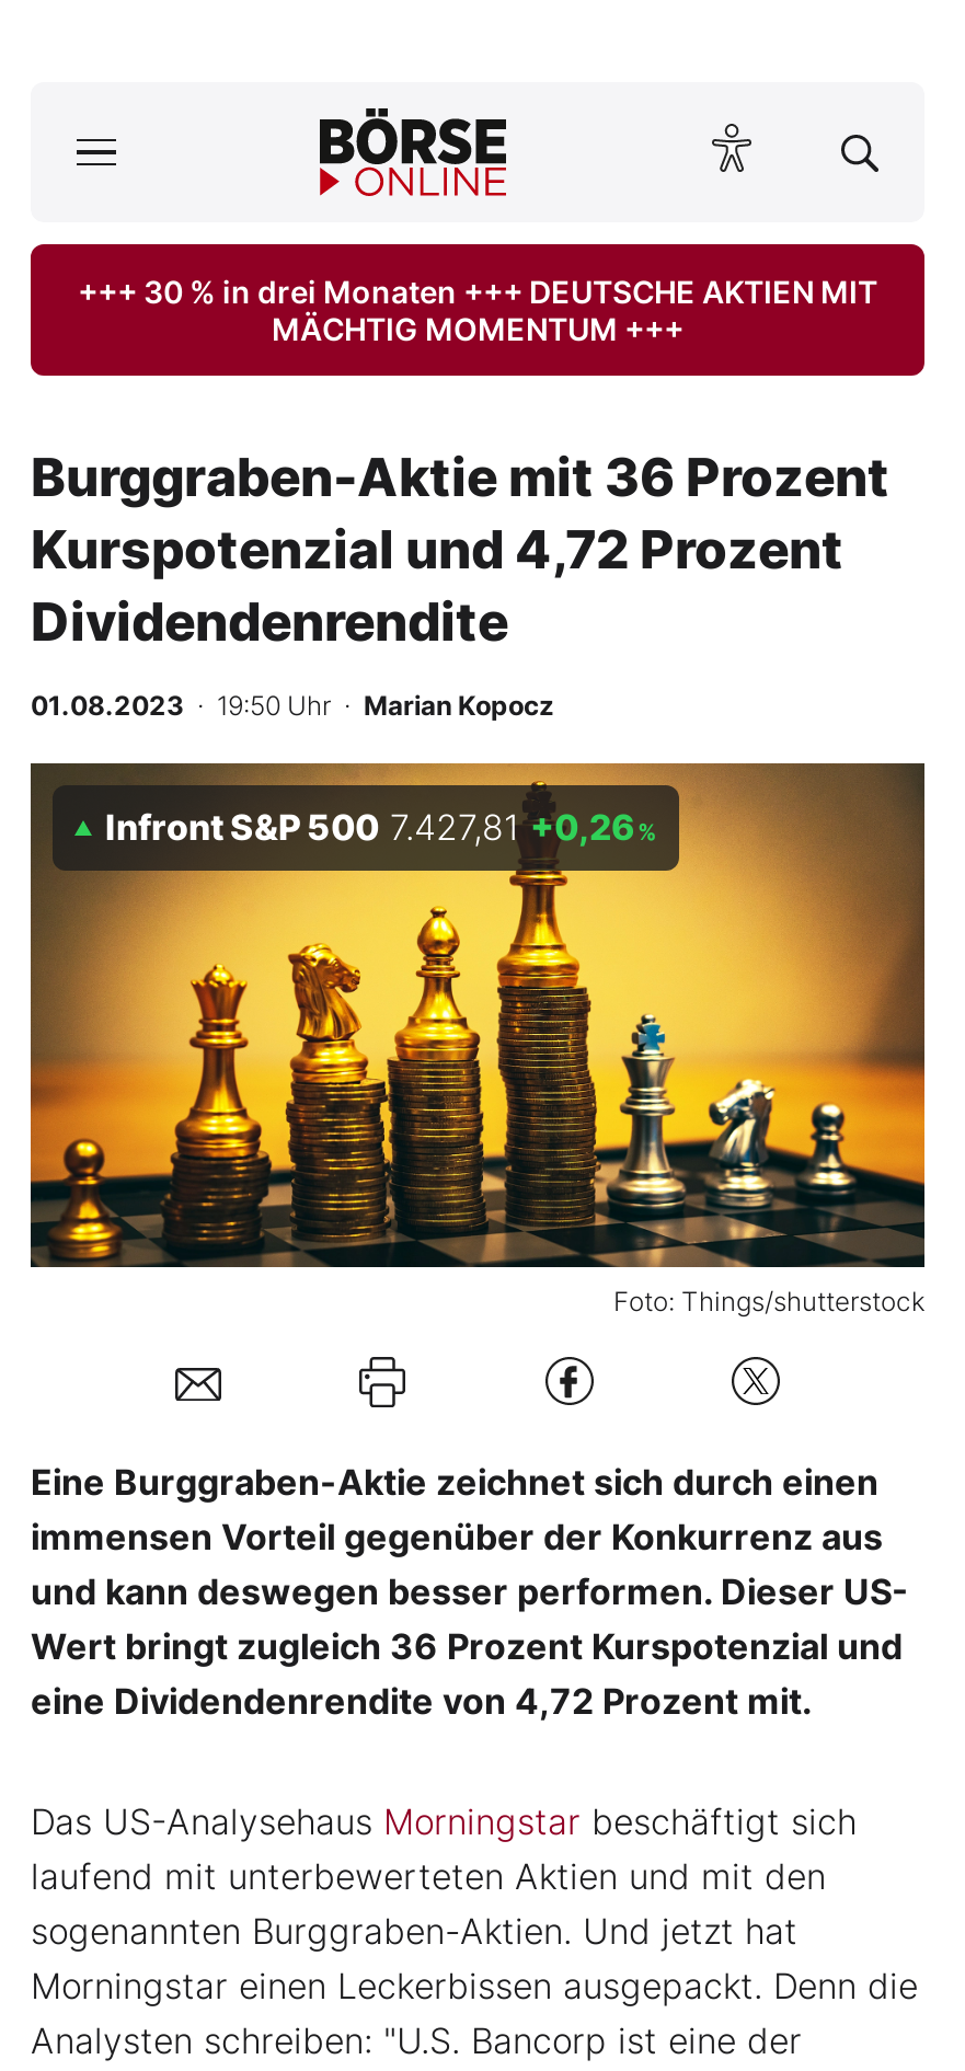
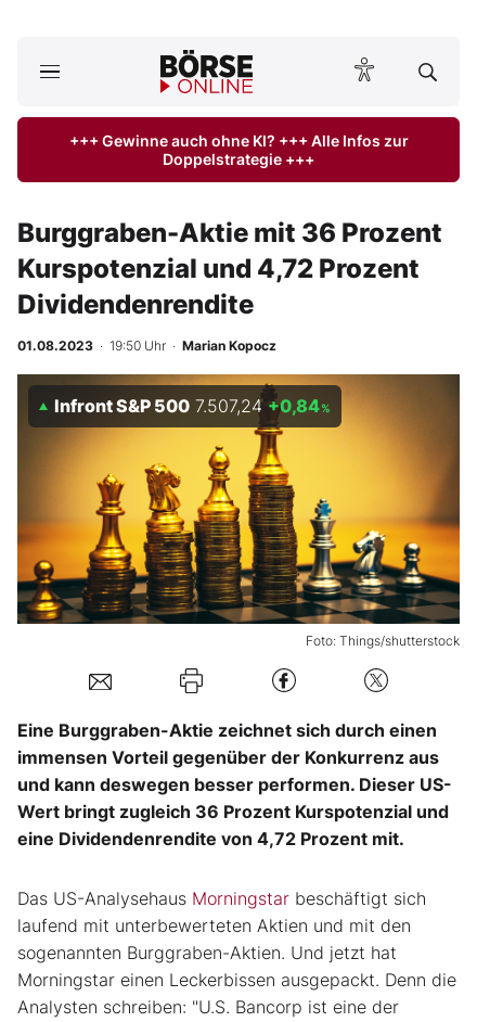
- +++ 30 % in drei Monaten +++ DEUTSCHE AKTIEN MIT
- MÄCHTIG MOMENTUM +++
+ +++ Gewinne auch ohne KI? +++ Alle Infos zur
+ Doppelstrategie +++

- Infront S&P 500 7.427,81 +0,26%
+ Infront S&P 500 7.507,24 +0,84%
